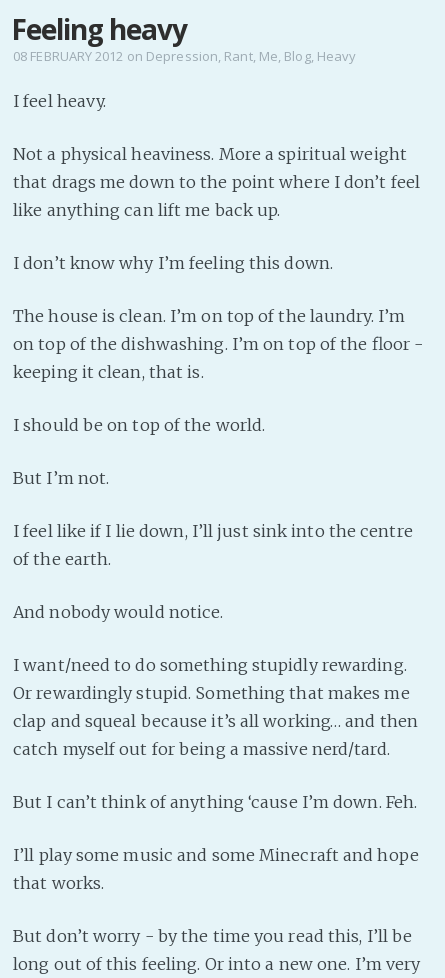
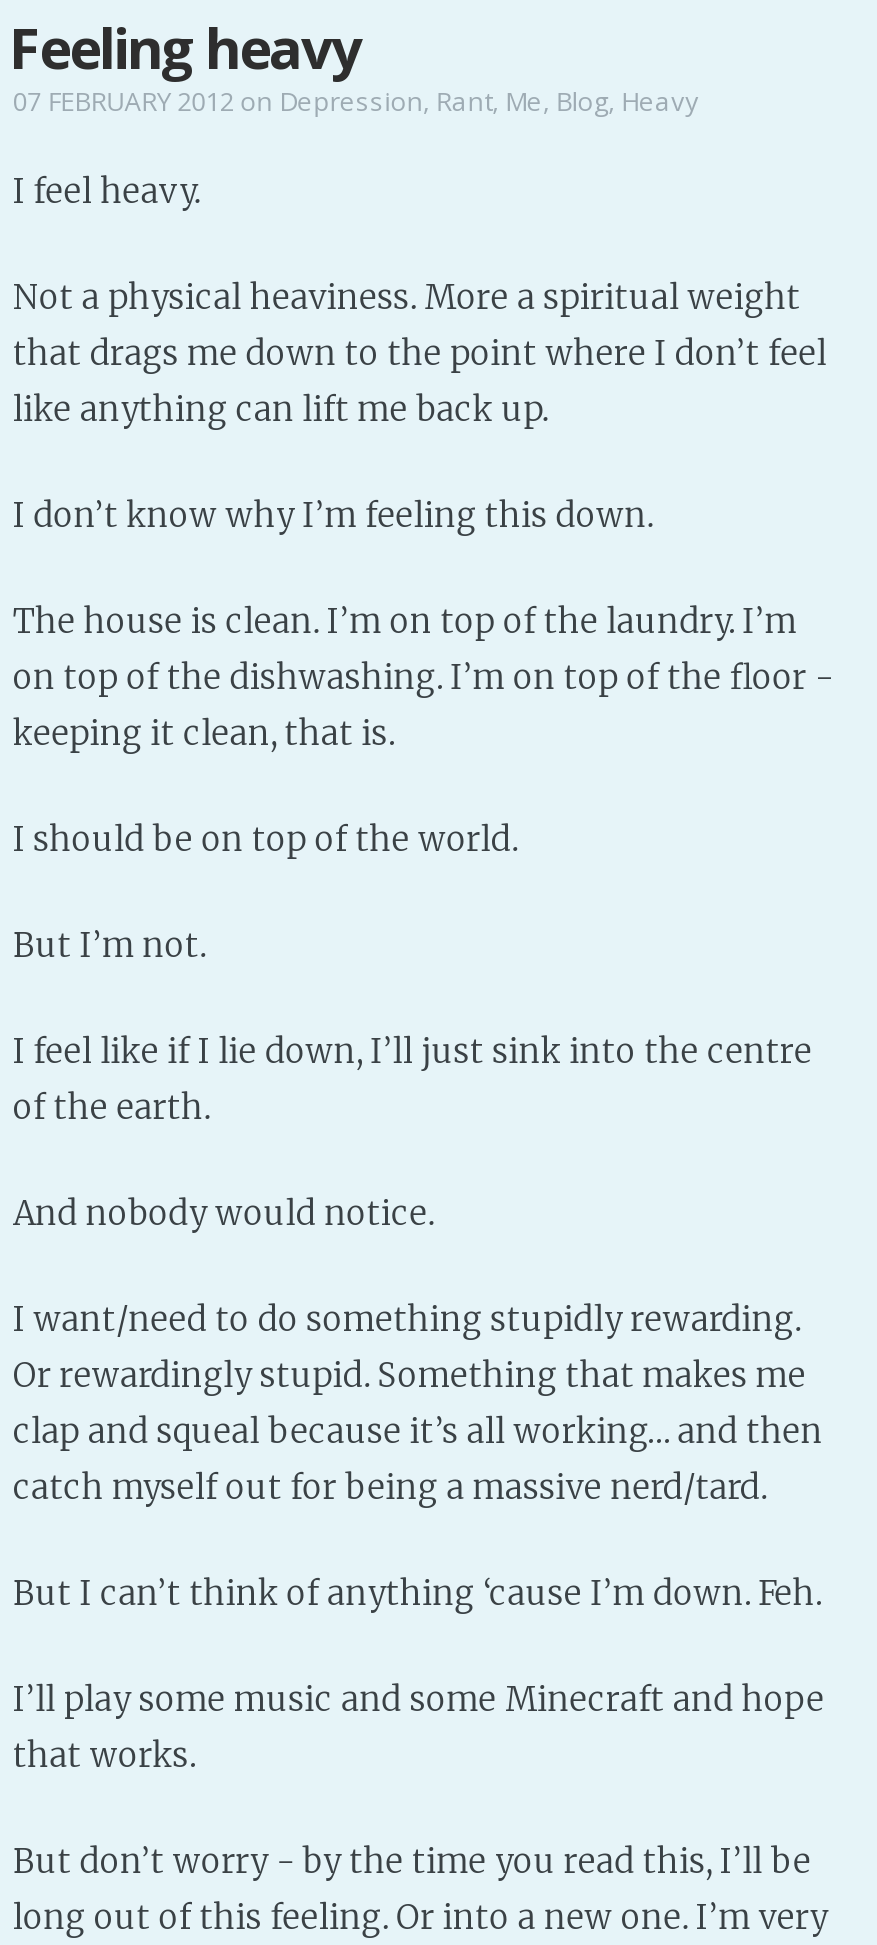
- 08 FEBRUARY 2012 on Depression, Rant, Me, Blog, Heavy
+ 07 FEBRUARY 2012 on Depression, Rant, Me, Blog, Heavy
